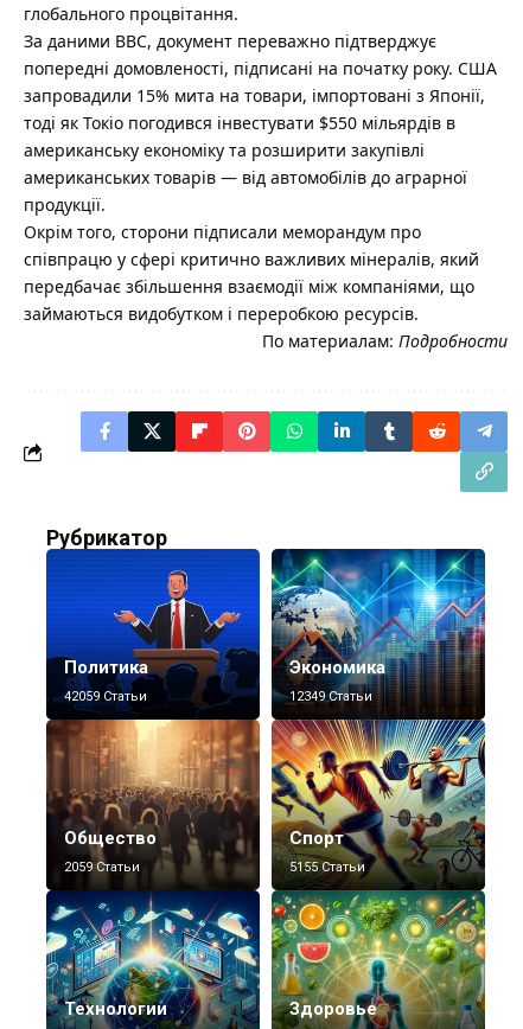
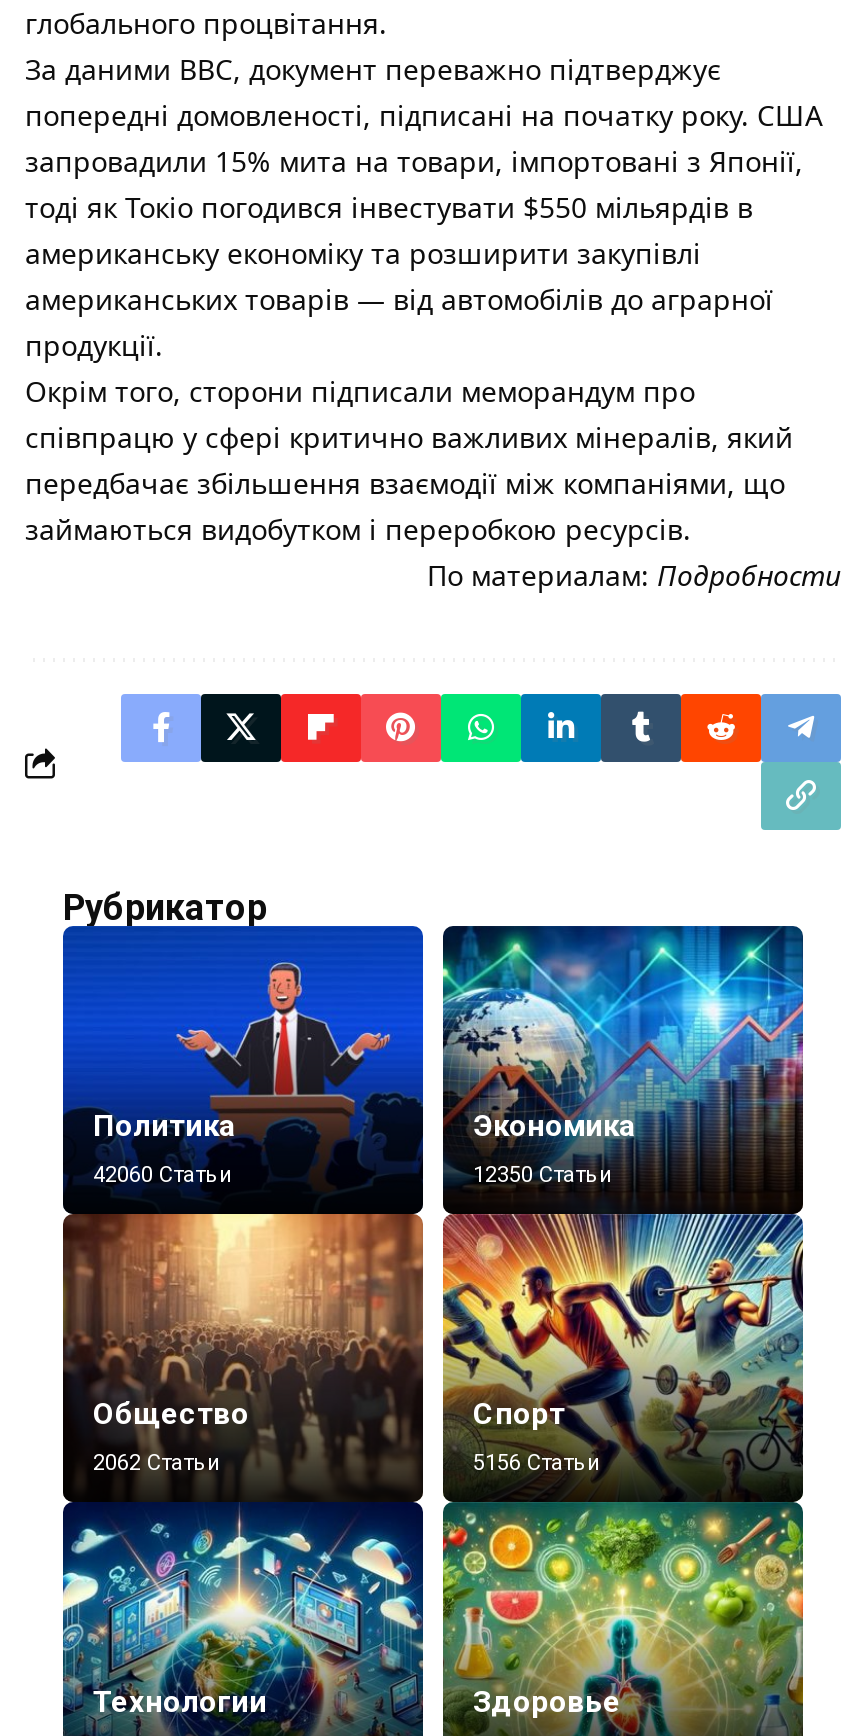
- 42059 Статьи
+ 42060 Статьи

- 12349 Статьи
+ 12350 Статьи

- 2059 Статьи
+ 2062 Статьи

- 5155 Статьи
+ 5156 Статьи
